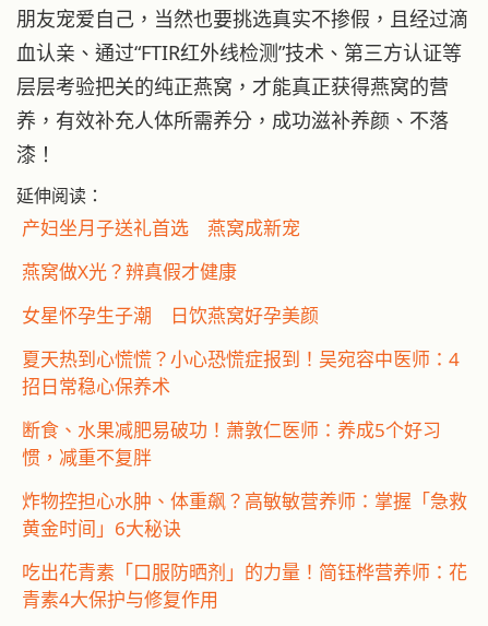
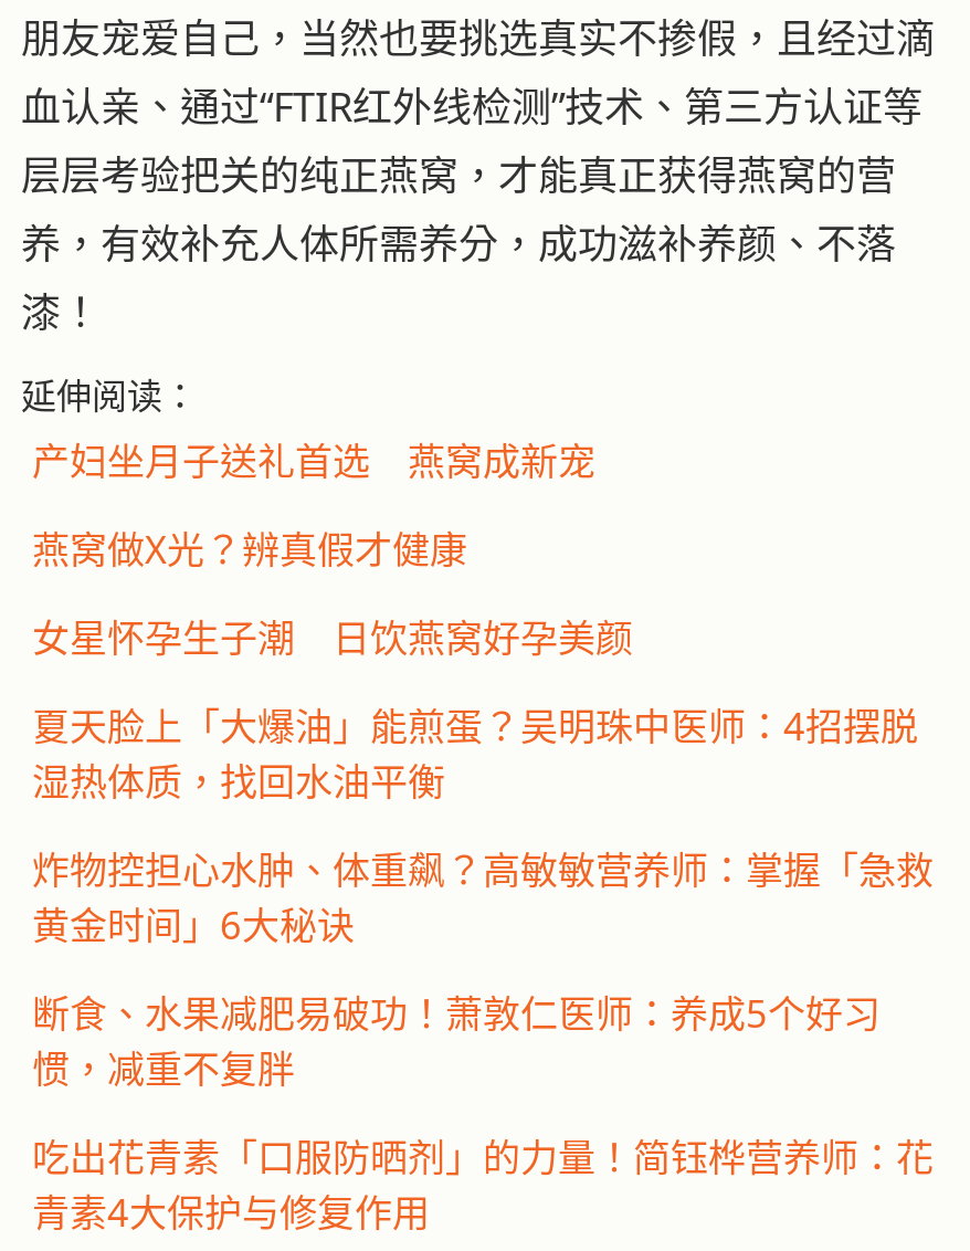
- 夏天热到心慌慌？小心恐慌症报到！吴宛容中医师：4
- 招日常稳心保养术
+ 夏天脸上「大爆油」能煎蛋？吴明珠中医师：4招摆脱
+ 湿热体质，找回水油平衡

moved down: 断食、水果减肥易破功！萧敦仁医师：养成5个好习 | 惯，减重不复胖

moved up: 炸物控担心水肿、体重飙？高敏敏营养师：掌握「急救 | 黄金时间」6大秘诀
